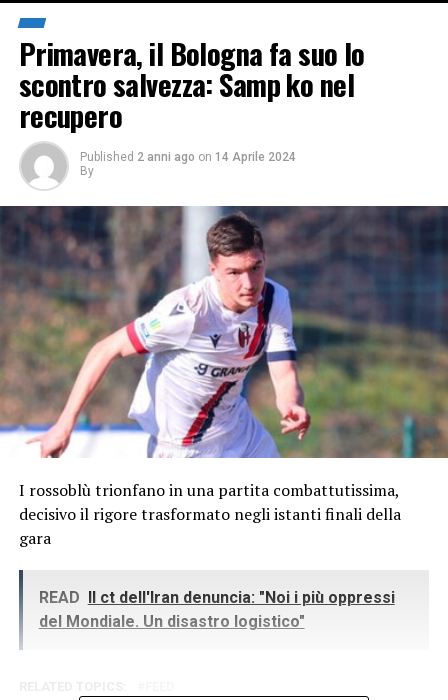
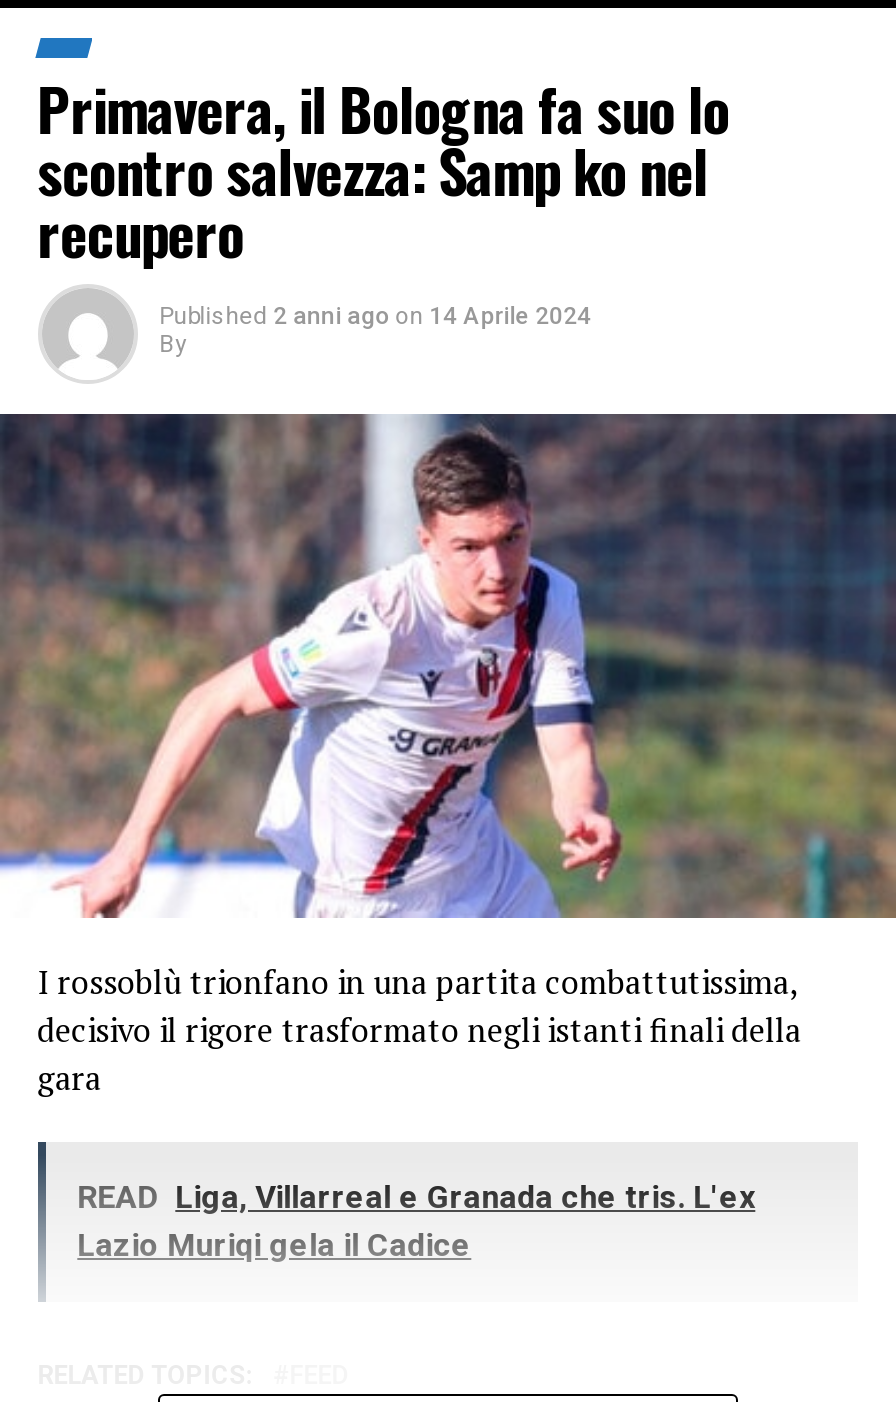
- READ Il ct dell'Iran denuncia: "Noi i più oppressi
- del Mondiale. Un disastro logistico"
+ READ Liga, Villarreal e Granada che tris. L'ex
+ Lazio Muriqi gela il Cadice
